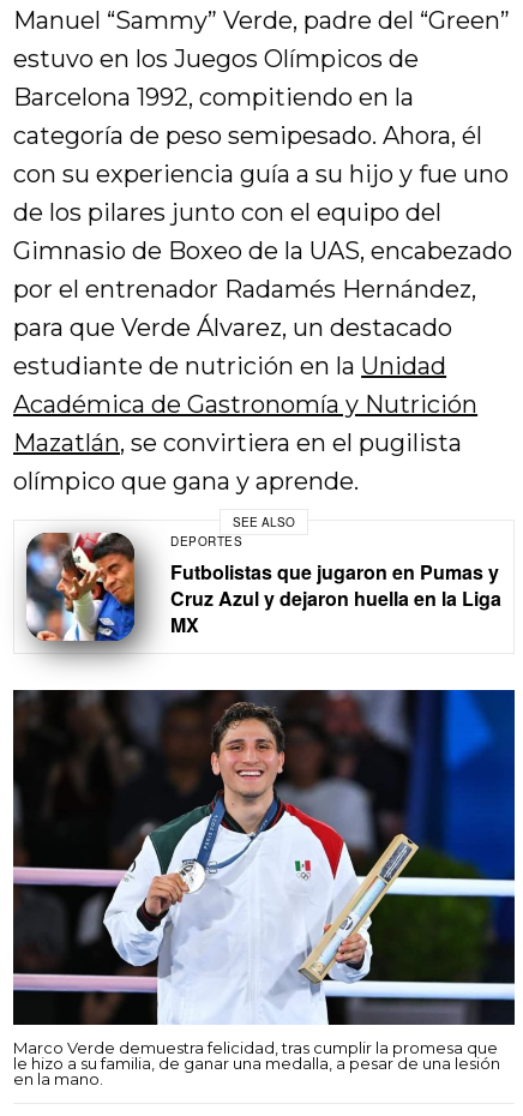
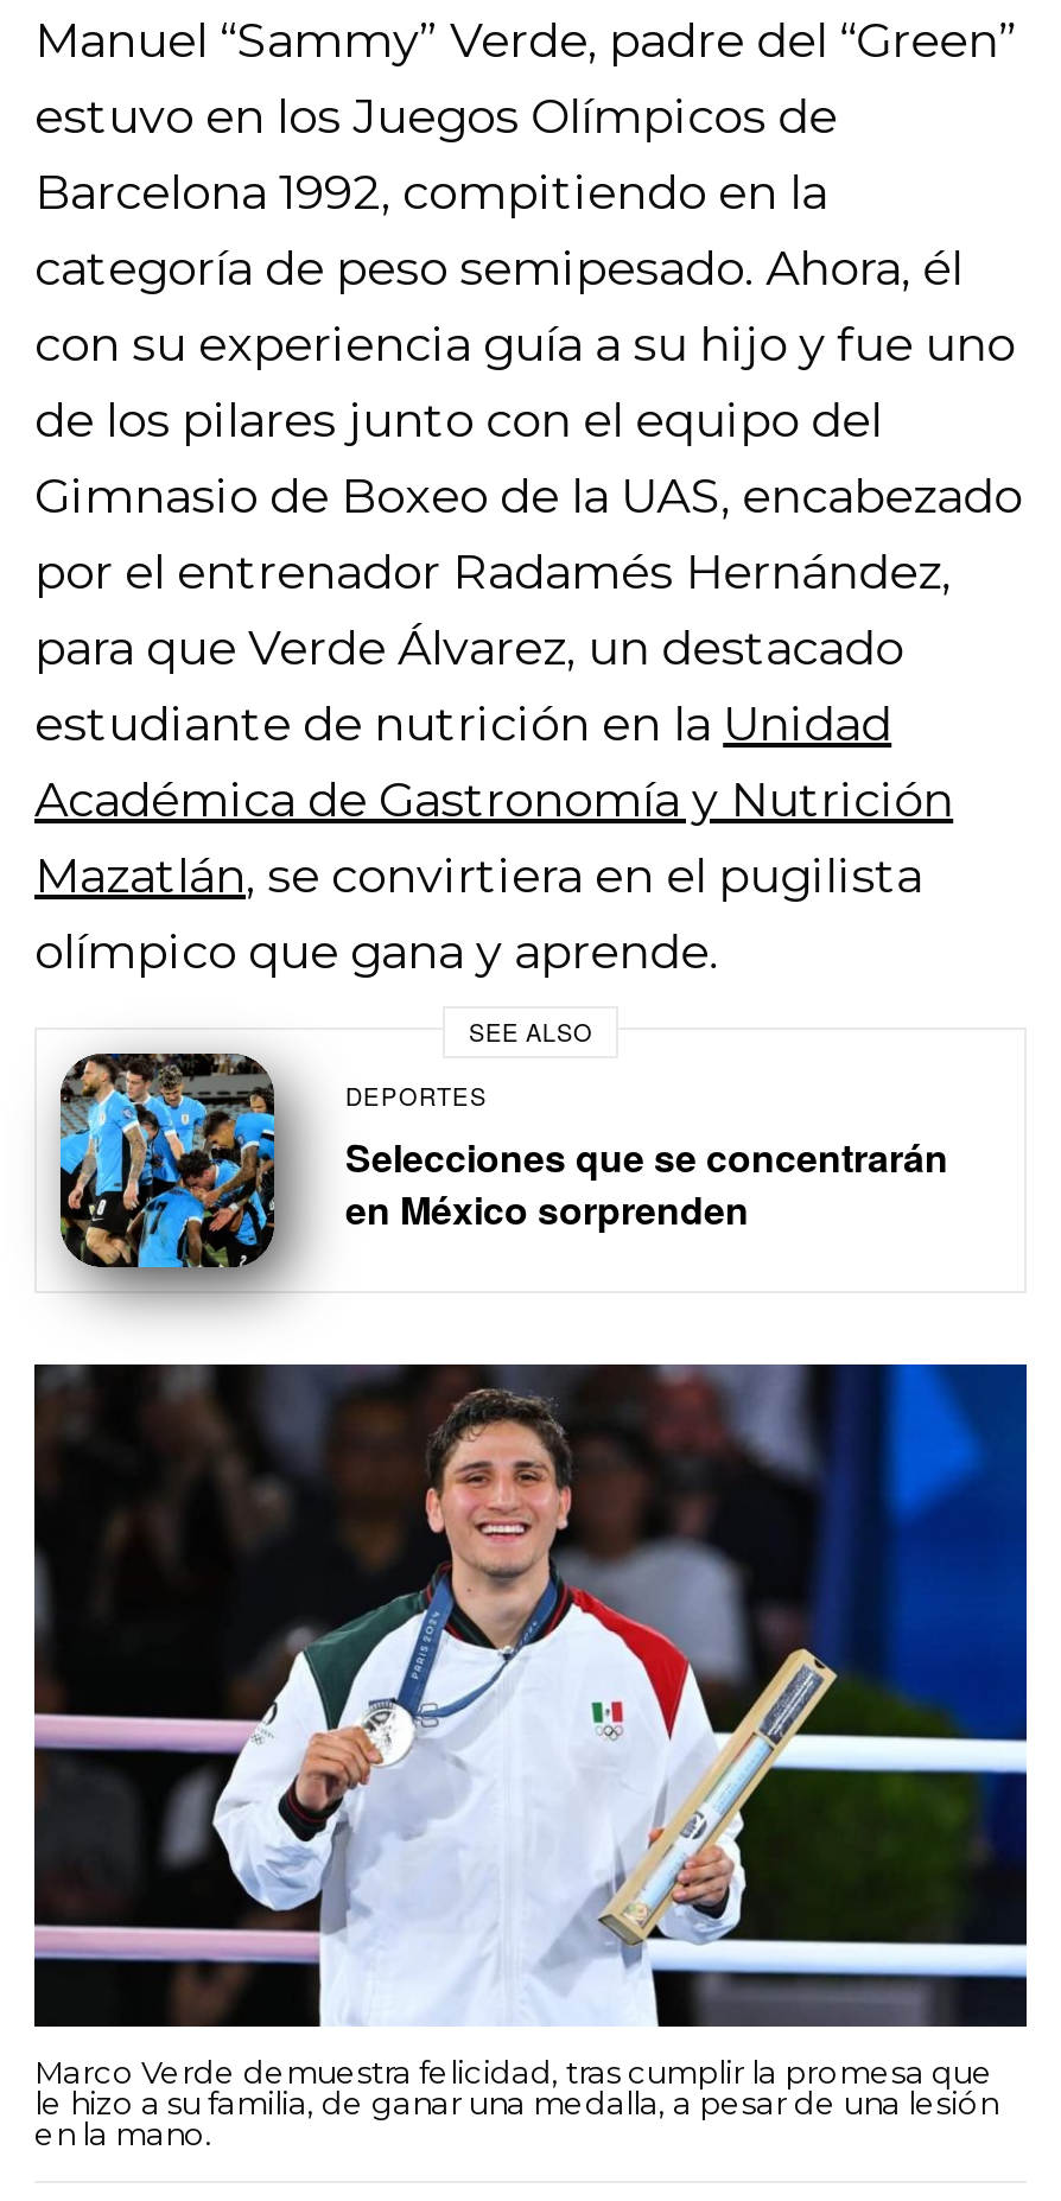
- [image]
- Futbolistas que jugaron en Pumas y
- Cruz Azul y dejaron huella en la Liga
- MX
+ [image]
+ Selecciones que se concentrarán
+ en México sorprenden
